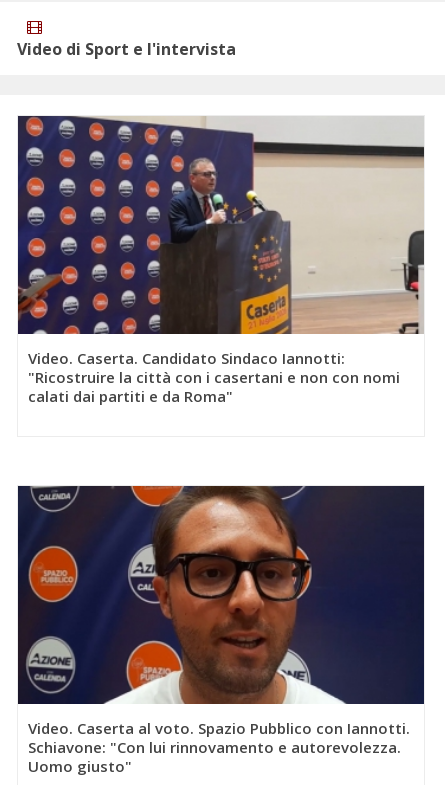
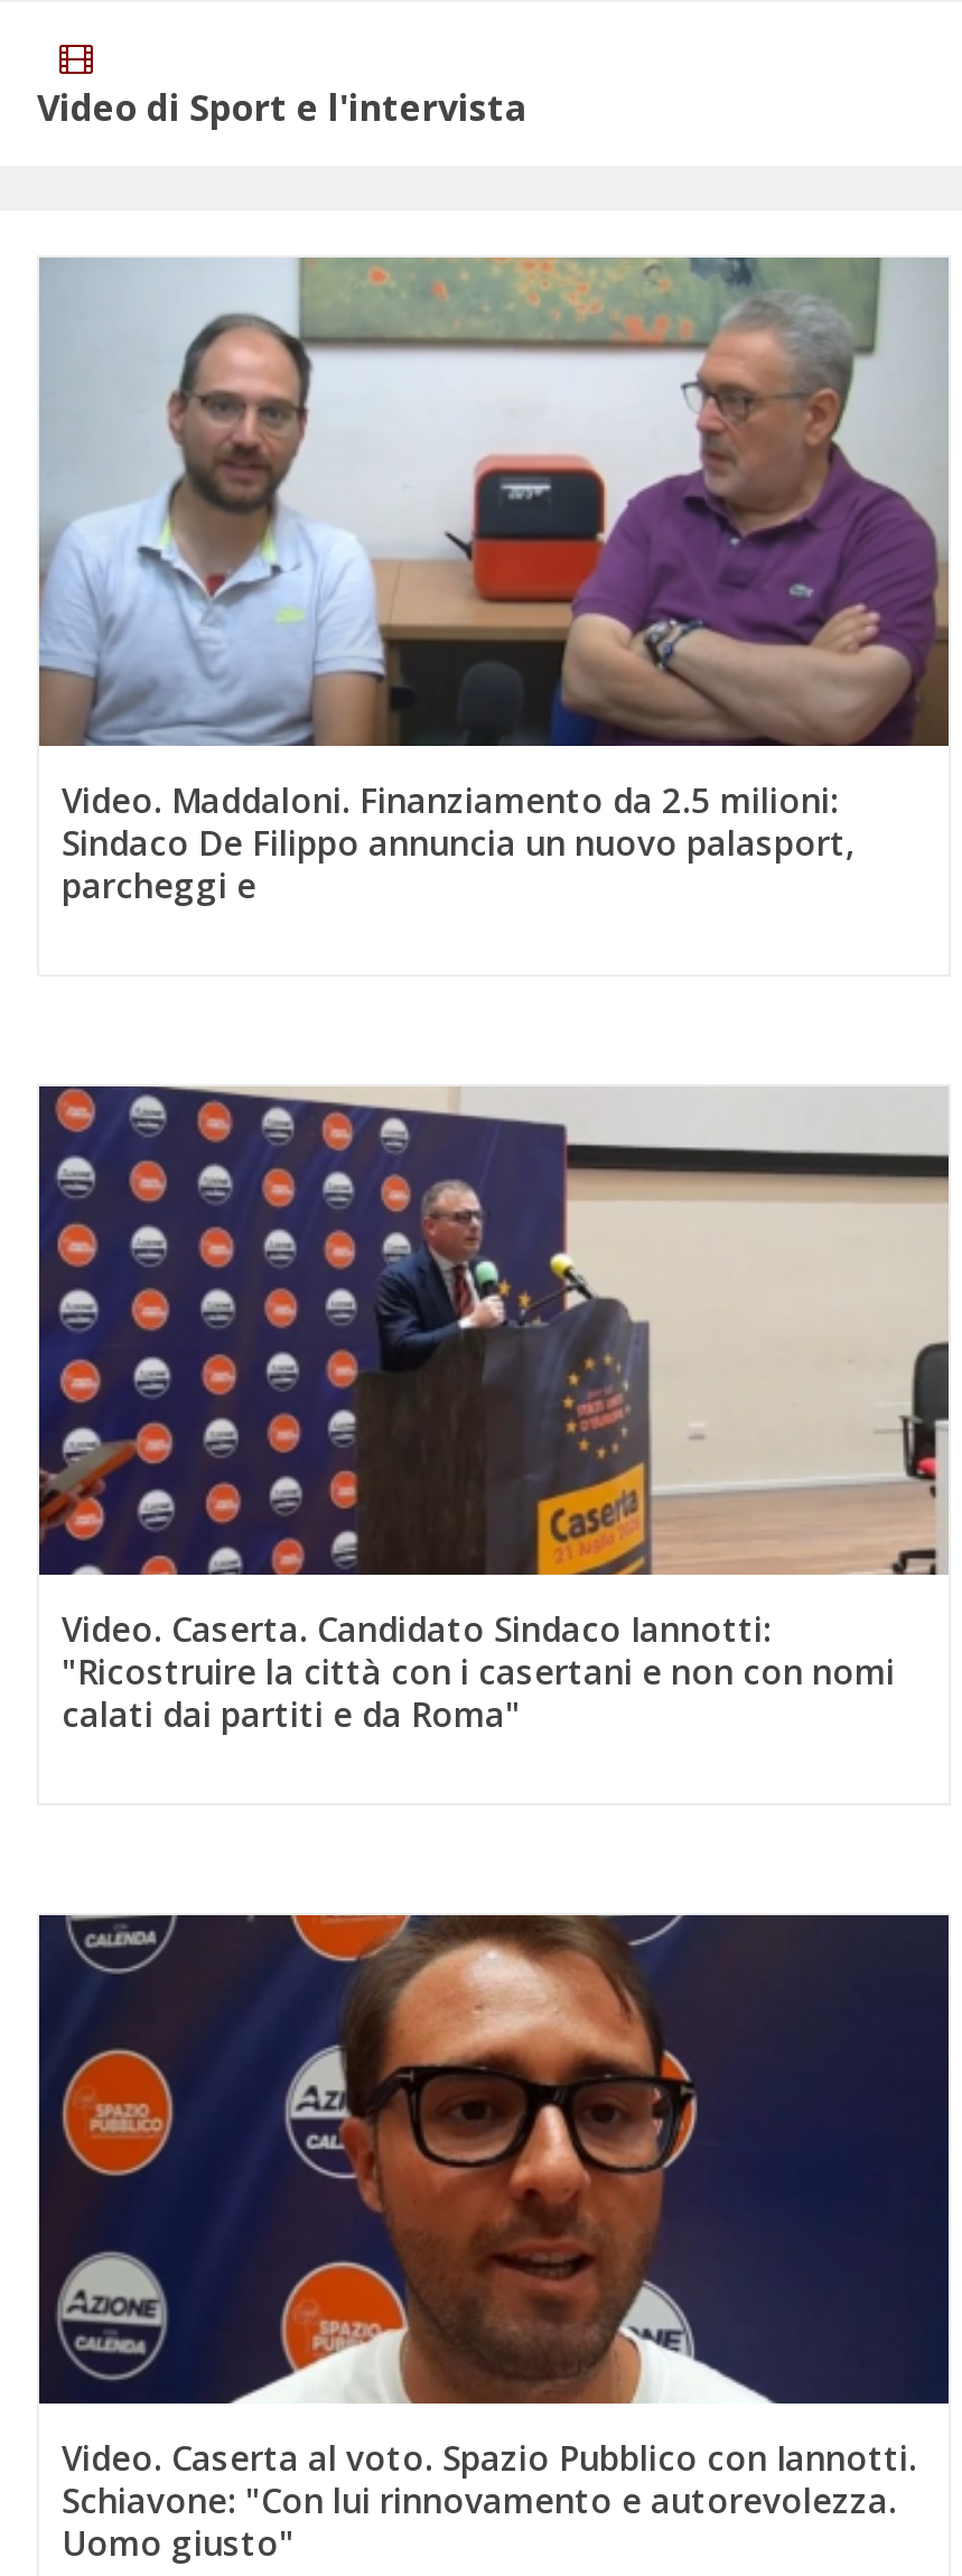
+ [image]
+ Video. Maddaloni. Finanziamento da 2.5 milioni:
+ Sindaco De Filippo annuncia un nuovo palasport,
+ parcheggi e
